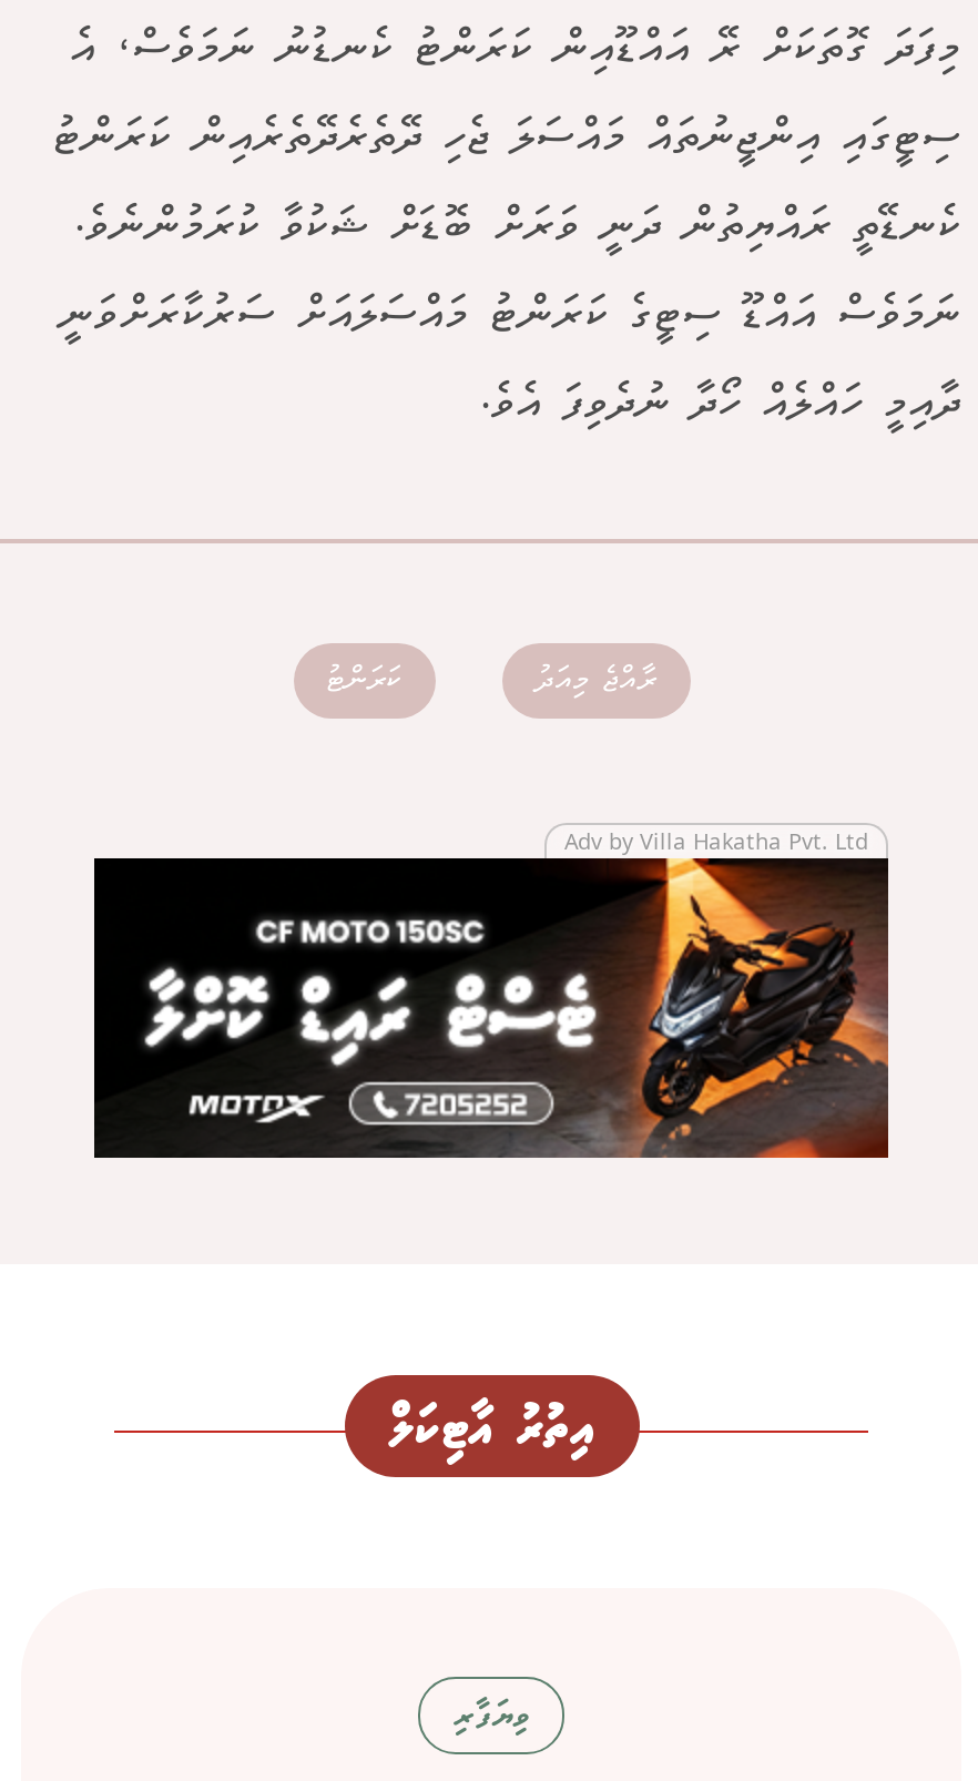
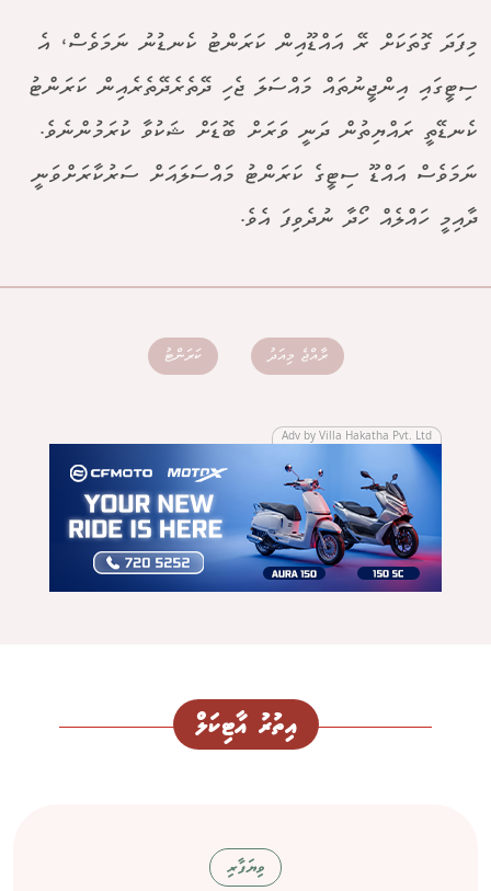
- [image]
+ [image]
